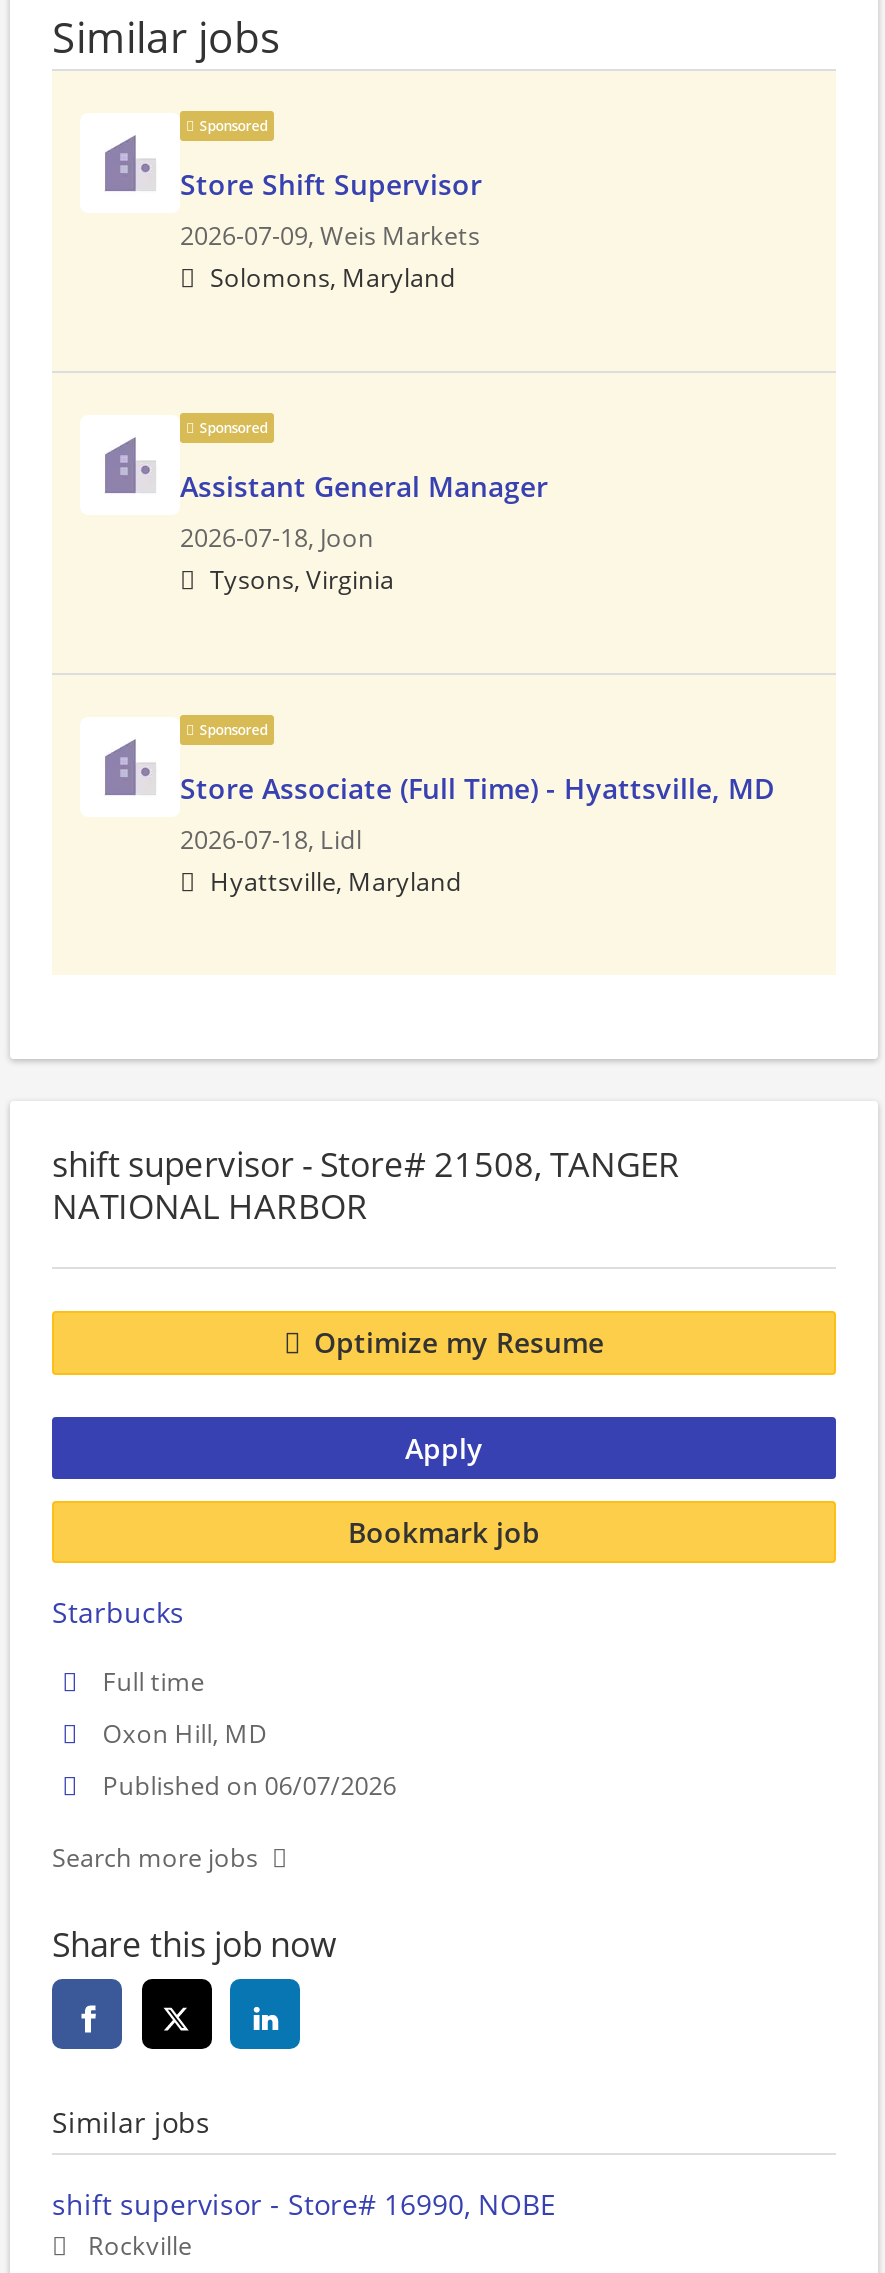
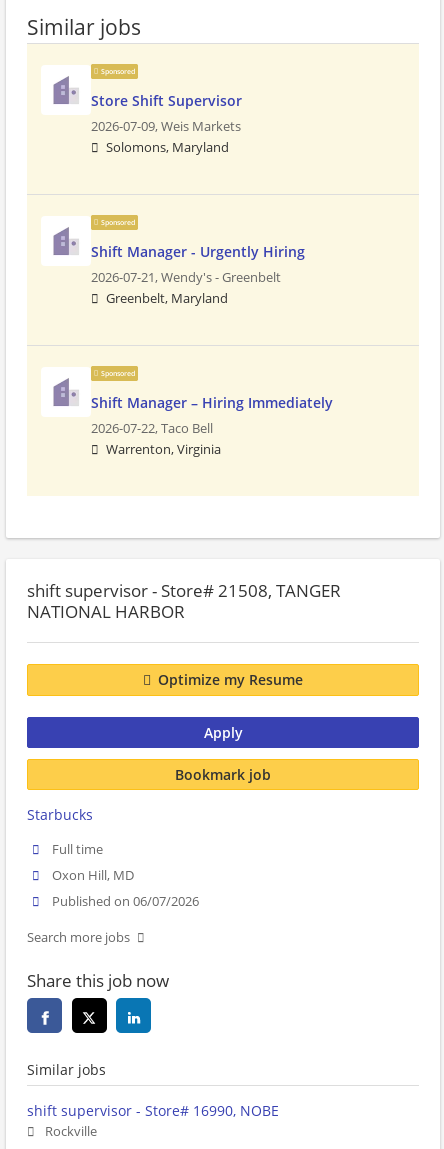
- Assistant General Manager
- 2026-07-18, Joon
- Tysons, Virginia
+ Shift Manager - Urgently Hiring
+ 2026-07-21, Wendy's - Greenbelt
+ Greenbelt, Maryland

- Store Associate (Full Time) - Hyattsville, MD
- 2026-07-18, Lidl
- Hyattsville, Maryland
+ Shift Manager – Hiring Immediately
+ 2026-07-22, Taco Bell
+ Warrenton, Virginia
